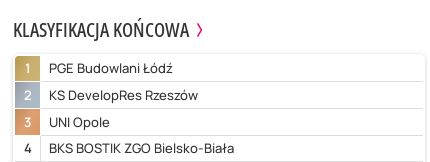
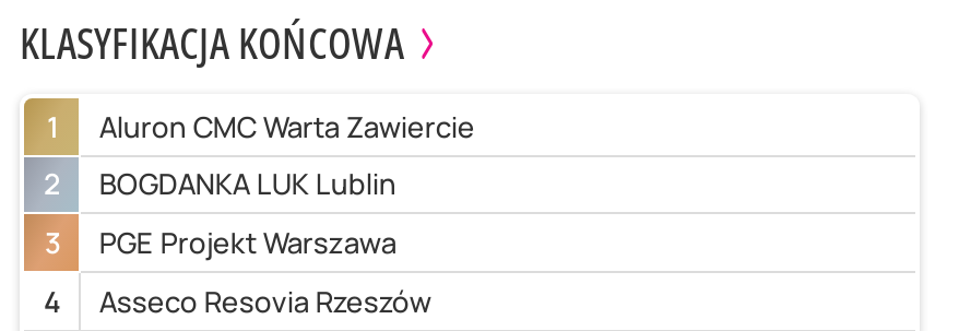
- PGE Budowlani Łódź
+ Aluron CMC Warta Zawiercie

- KS DevelopRes Rzeszów
+ BOGDANKA LUK Lublin

- UNI Opole
+ PGE Projekt Warszawa

- BKS BOSTIK ZGO Bielsko-Biała
+ Asseco Resovia Rzeszów
